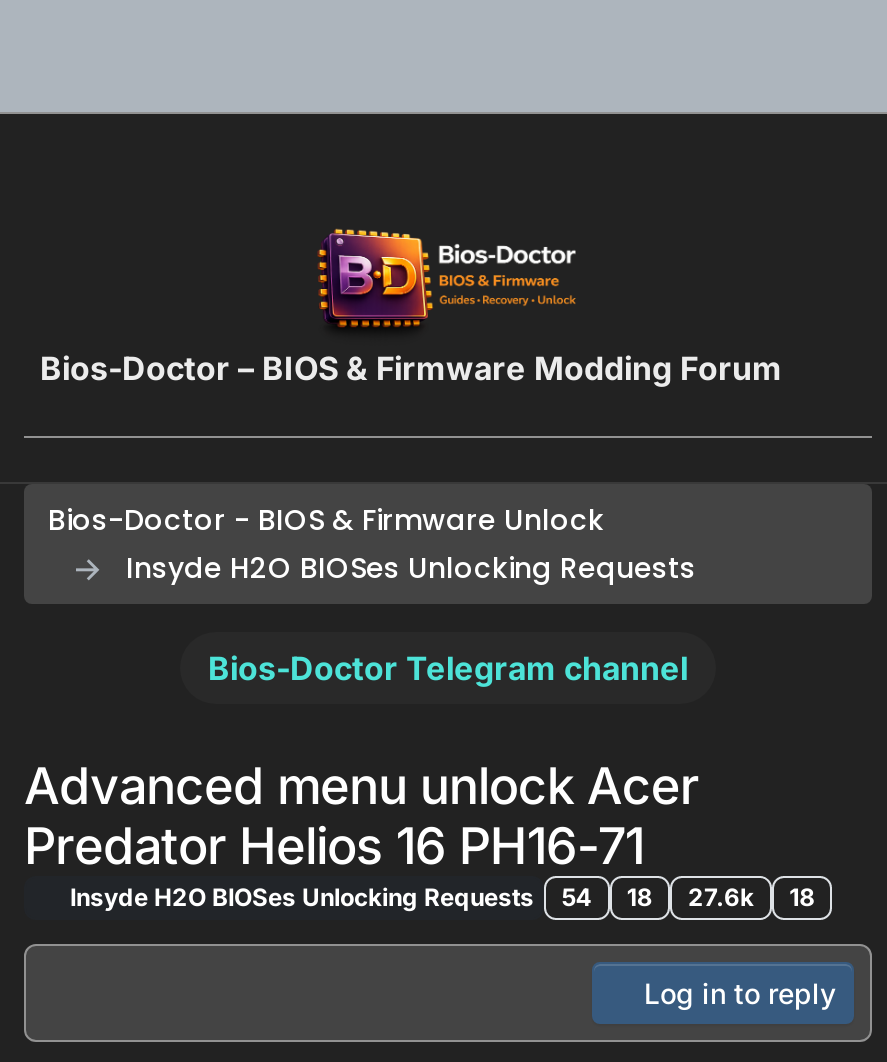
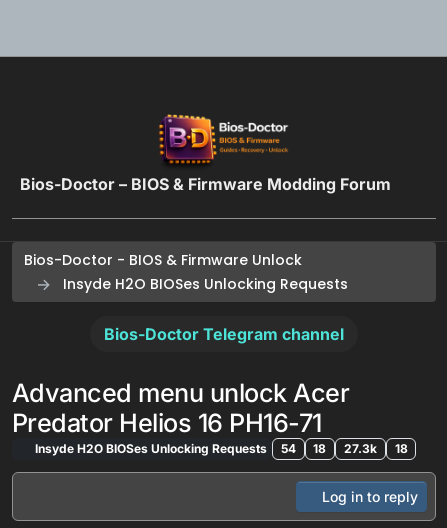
- Insyde H2O BIOSes Unlocking Requests 54 18 27.6k 18
+ Insyde H2O BIOSes Unlocking Requests 54 18 27.3k 18
